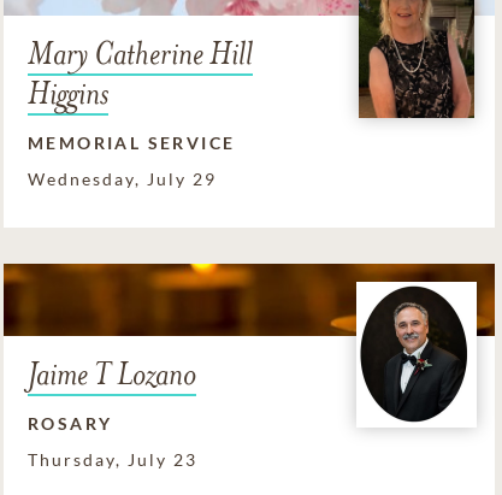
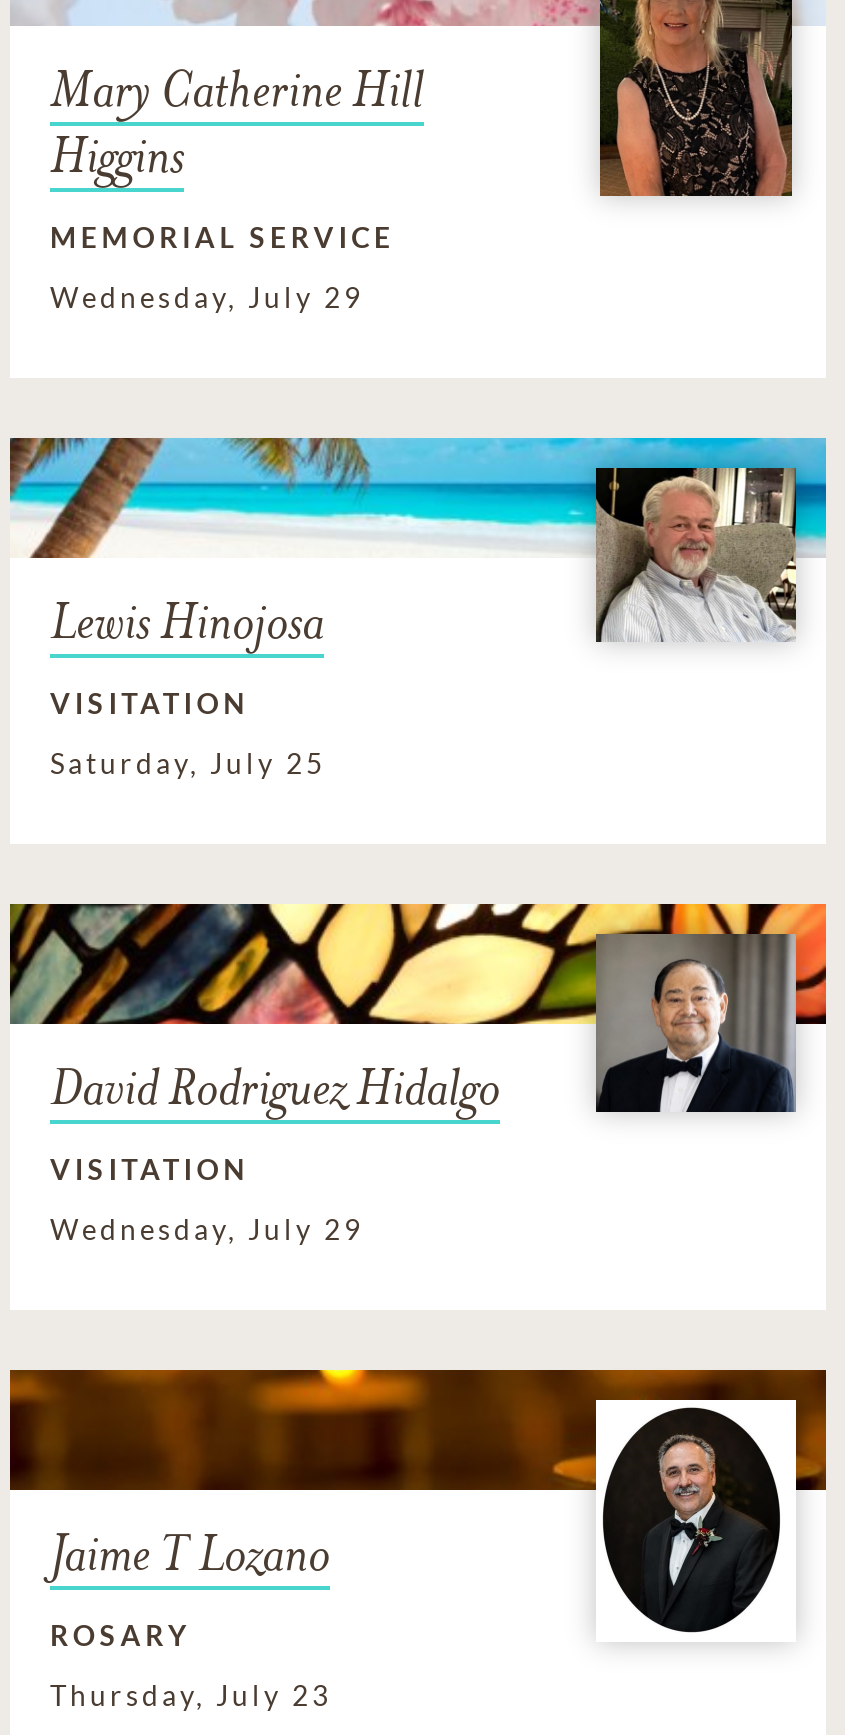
+ [image]
+ Lewis Hinojosa
+ VISITATION
+ Saturday, July 25

+ David Rodriguez Hidalgo
+ VISITATION
+ Wednesday, July 29
